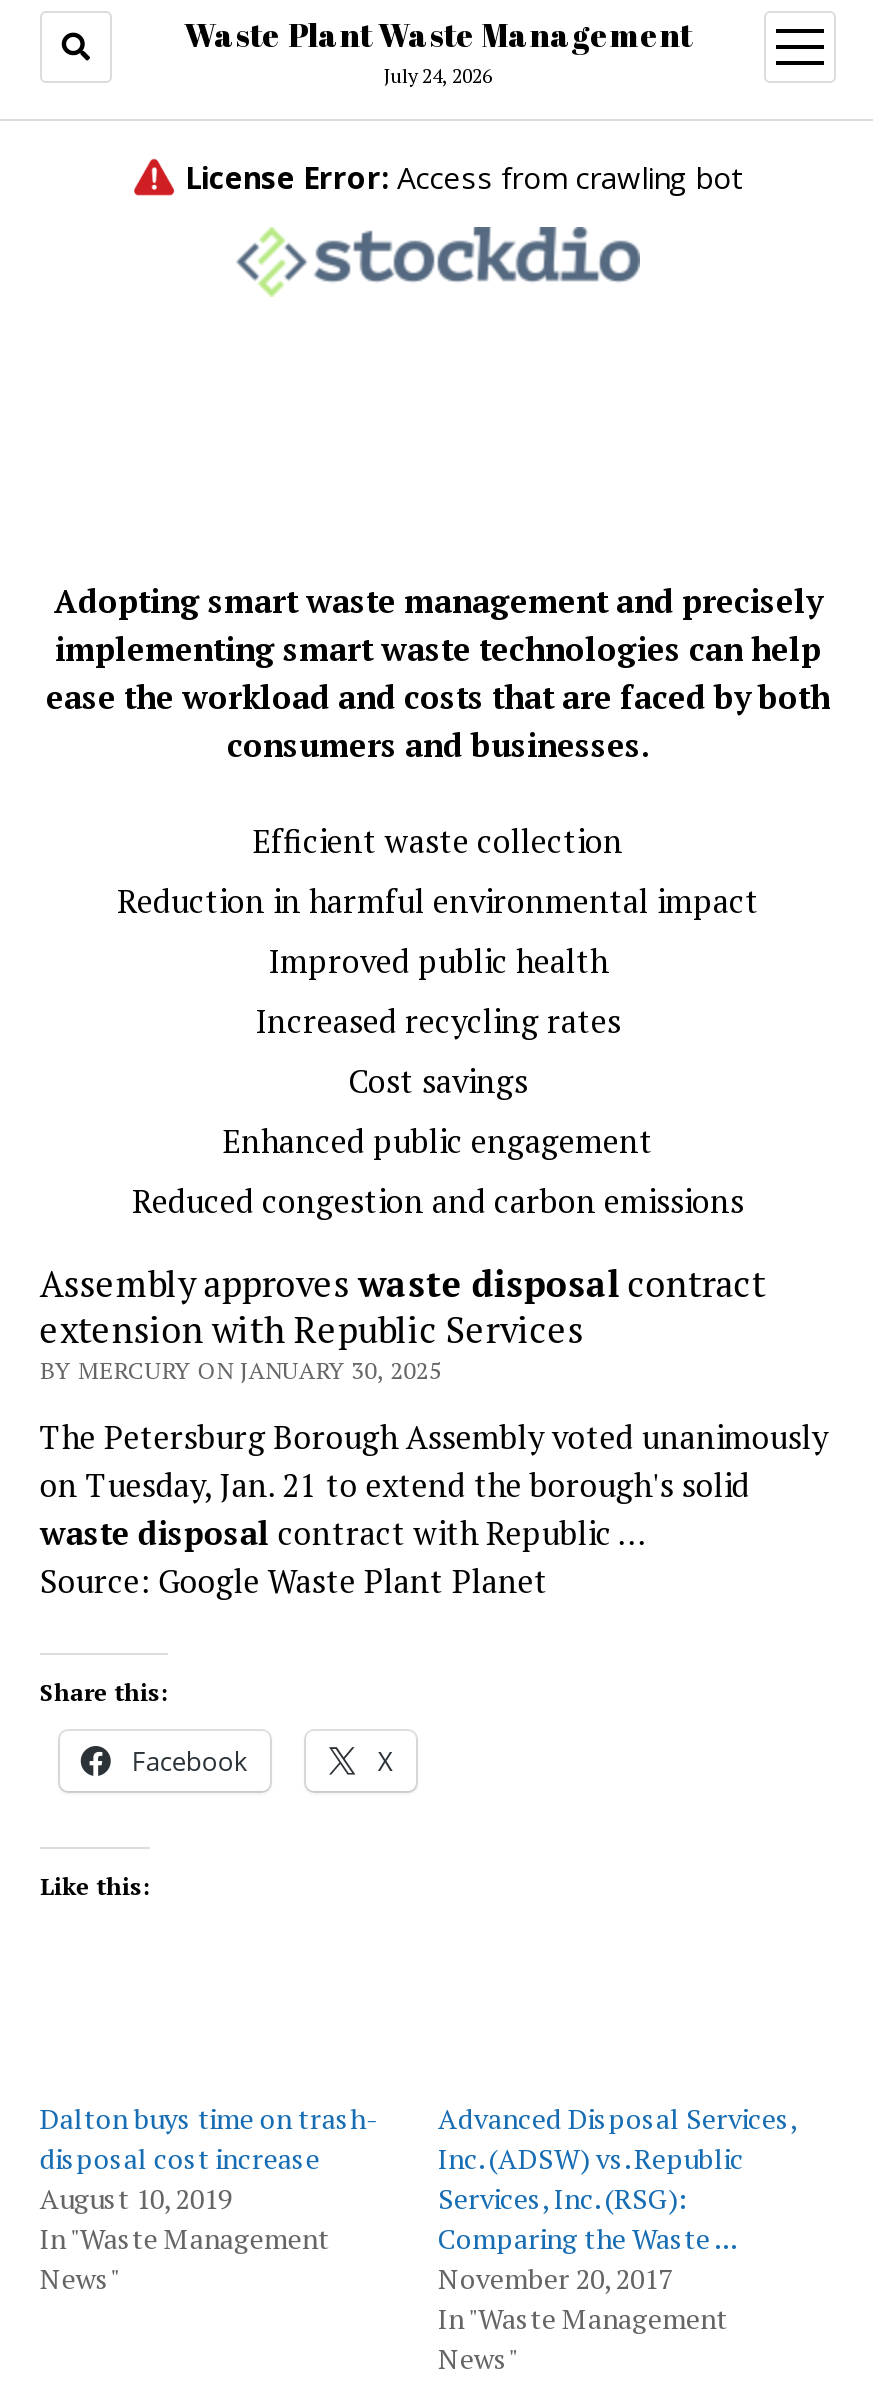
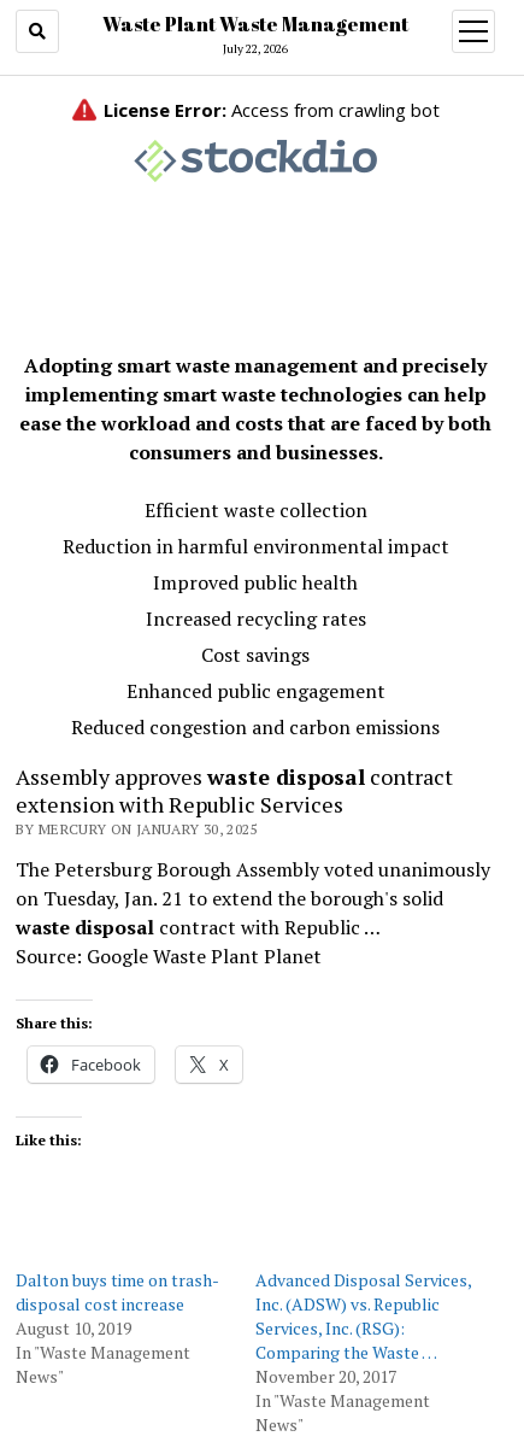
- July 24, 2026
+ July 22, 2026
